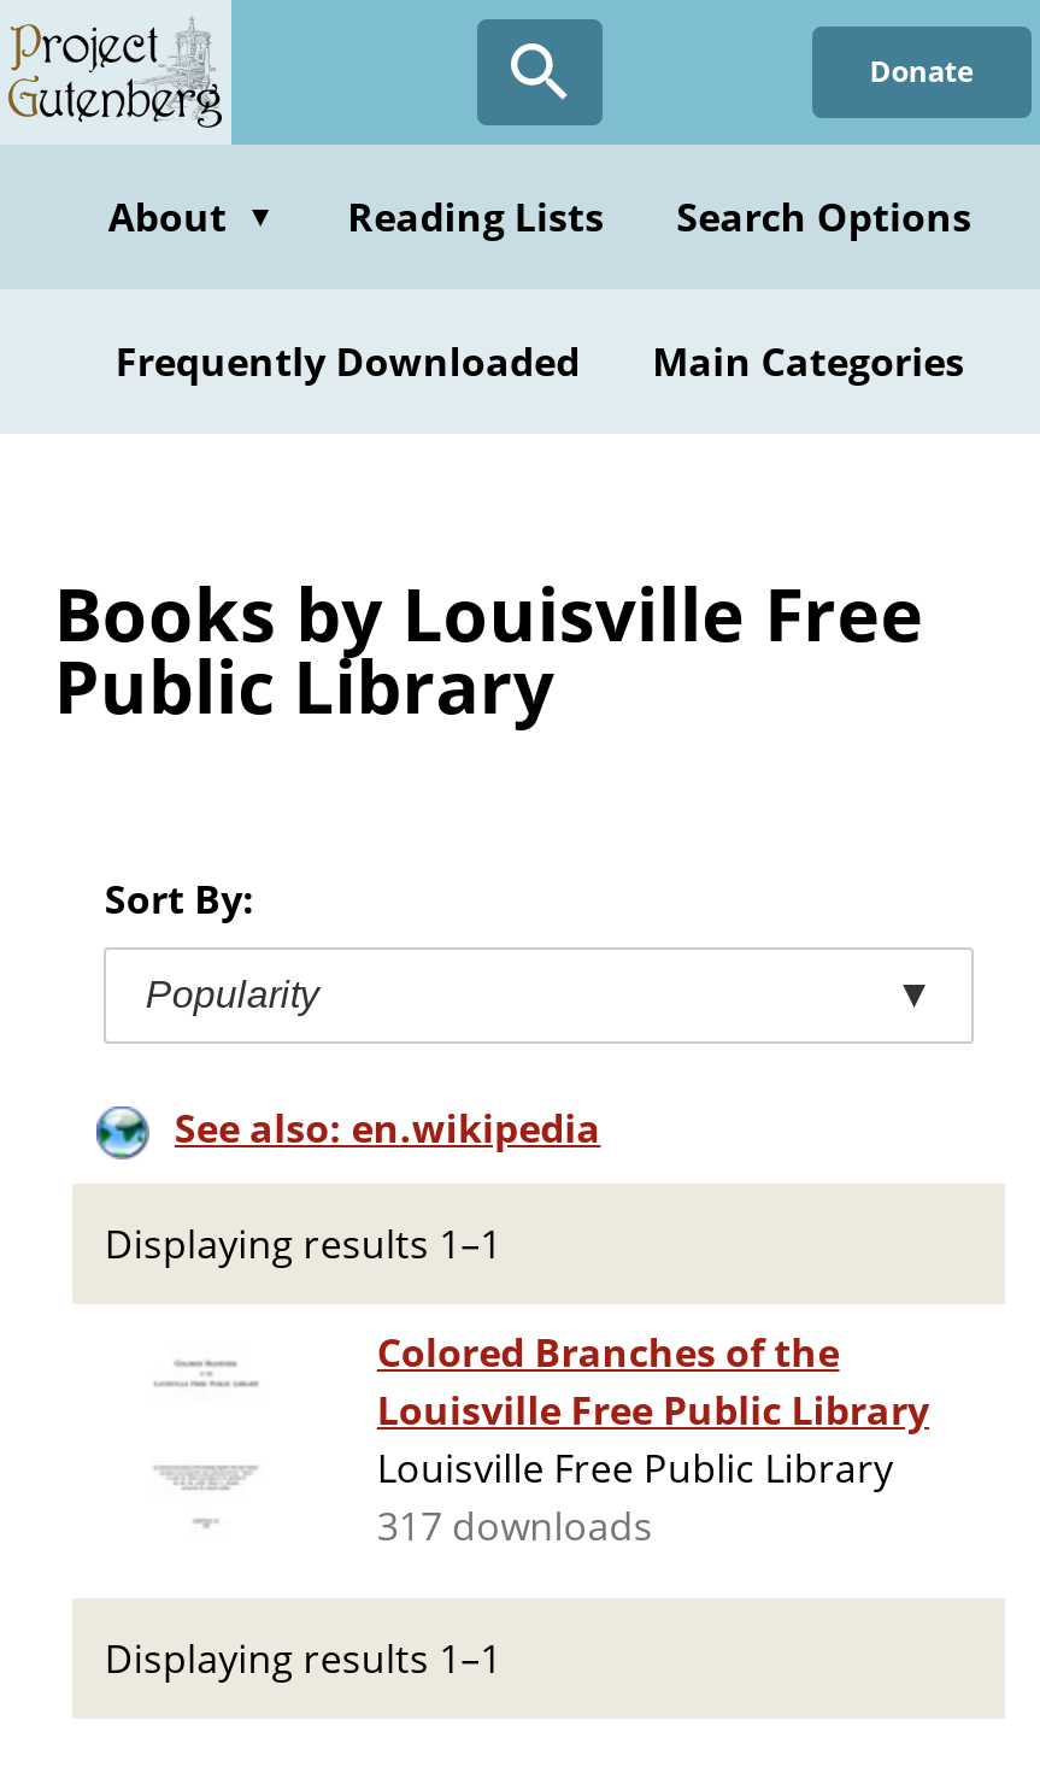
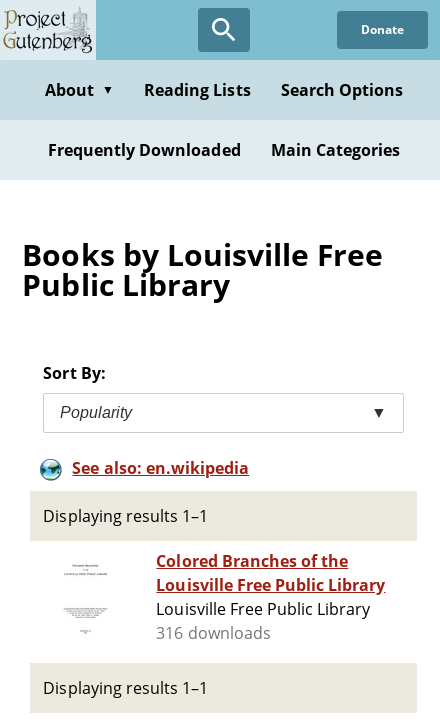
- 317 downloads
+ 316 downloads
